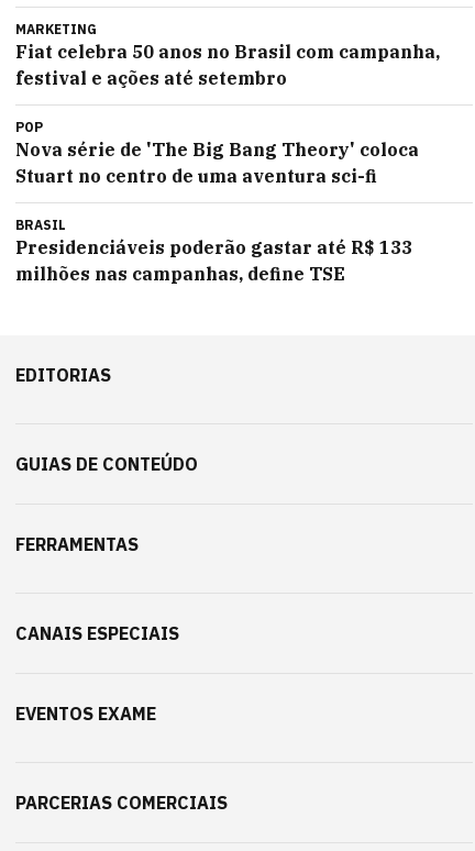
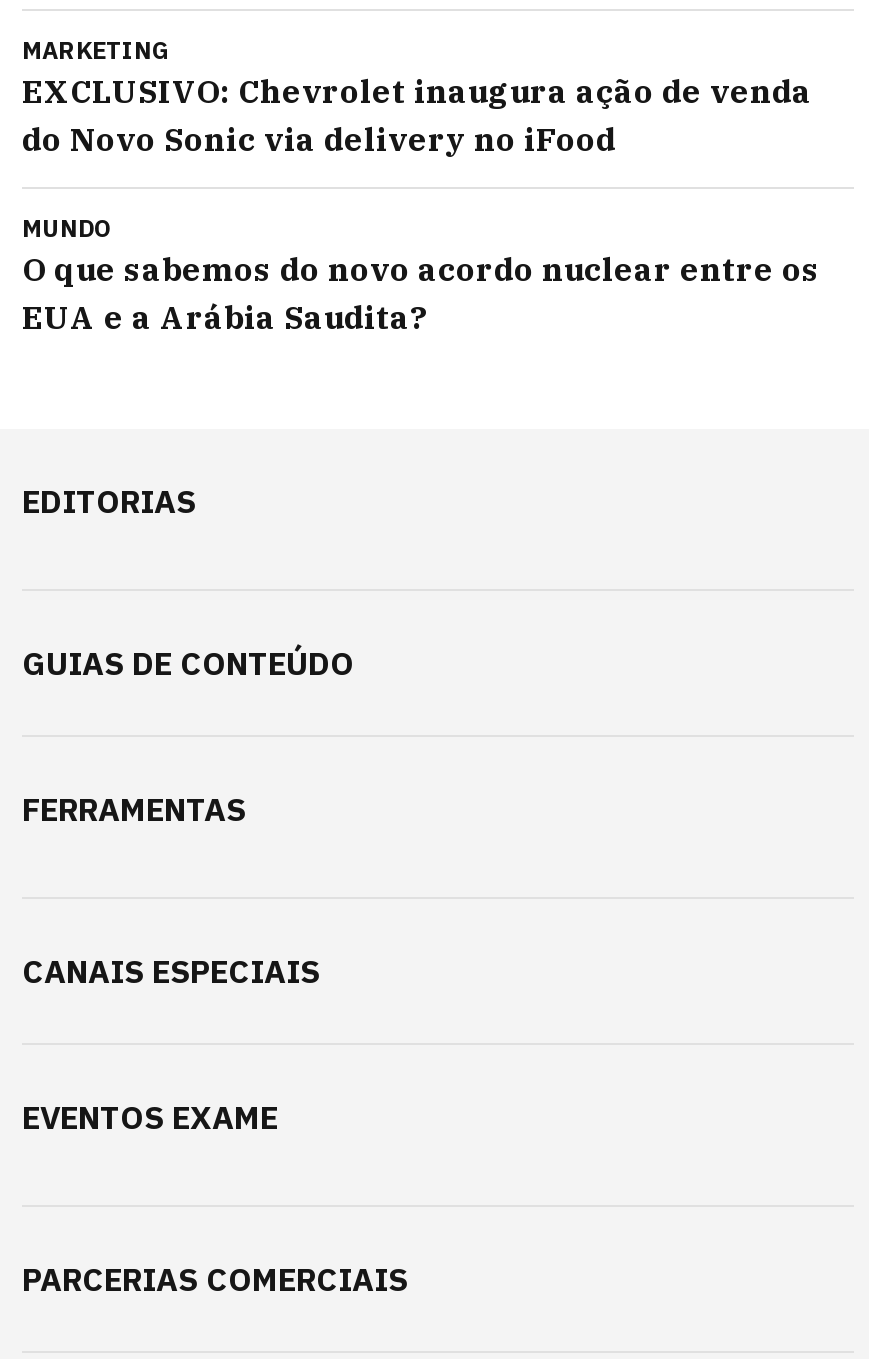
- Fiat celebra 50 anos no Brasil com campanha,
- festival e ações até setembro
- POP
- Nova série de 'The Big Bang Theory' coloca
- Stuart no centro de uma aventura sci-fi
- BRASIL
- Presidenciáveis poderão gastar até R$ 133
- milhões nas campanhas, define TSE
+ EXCLUSIVO: Chevrolet inaugura ação de venda
+ do Novo Sonic via delivery no iFood
+ MUNDO
+ O que sabemos do novo acordo nuclear entre os
+ EUA e a Arábia Saudita?
